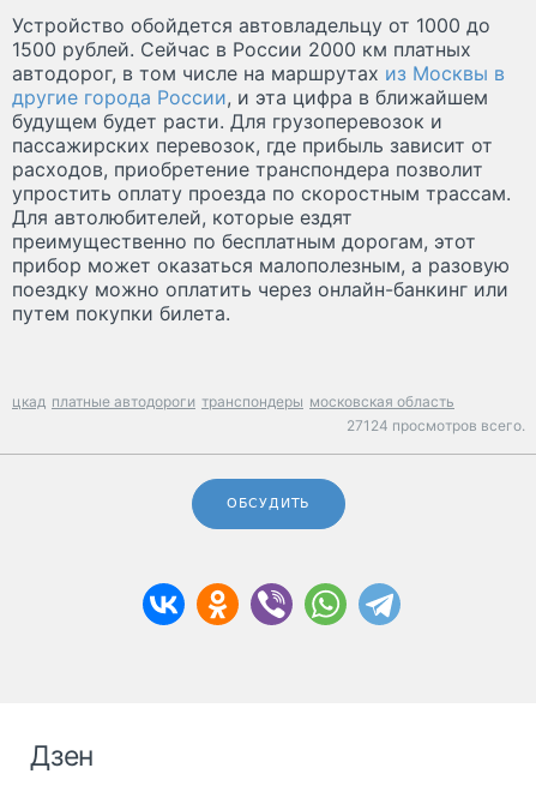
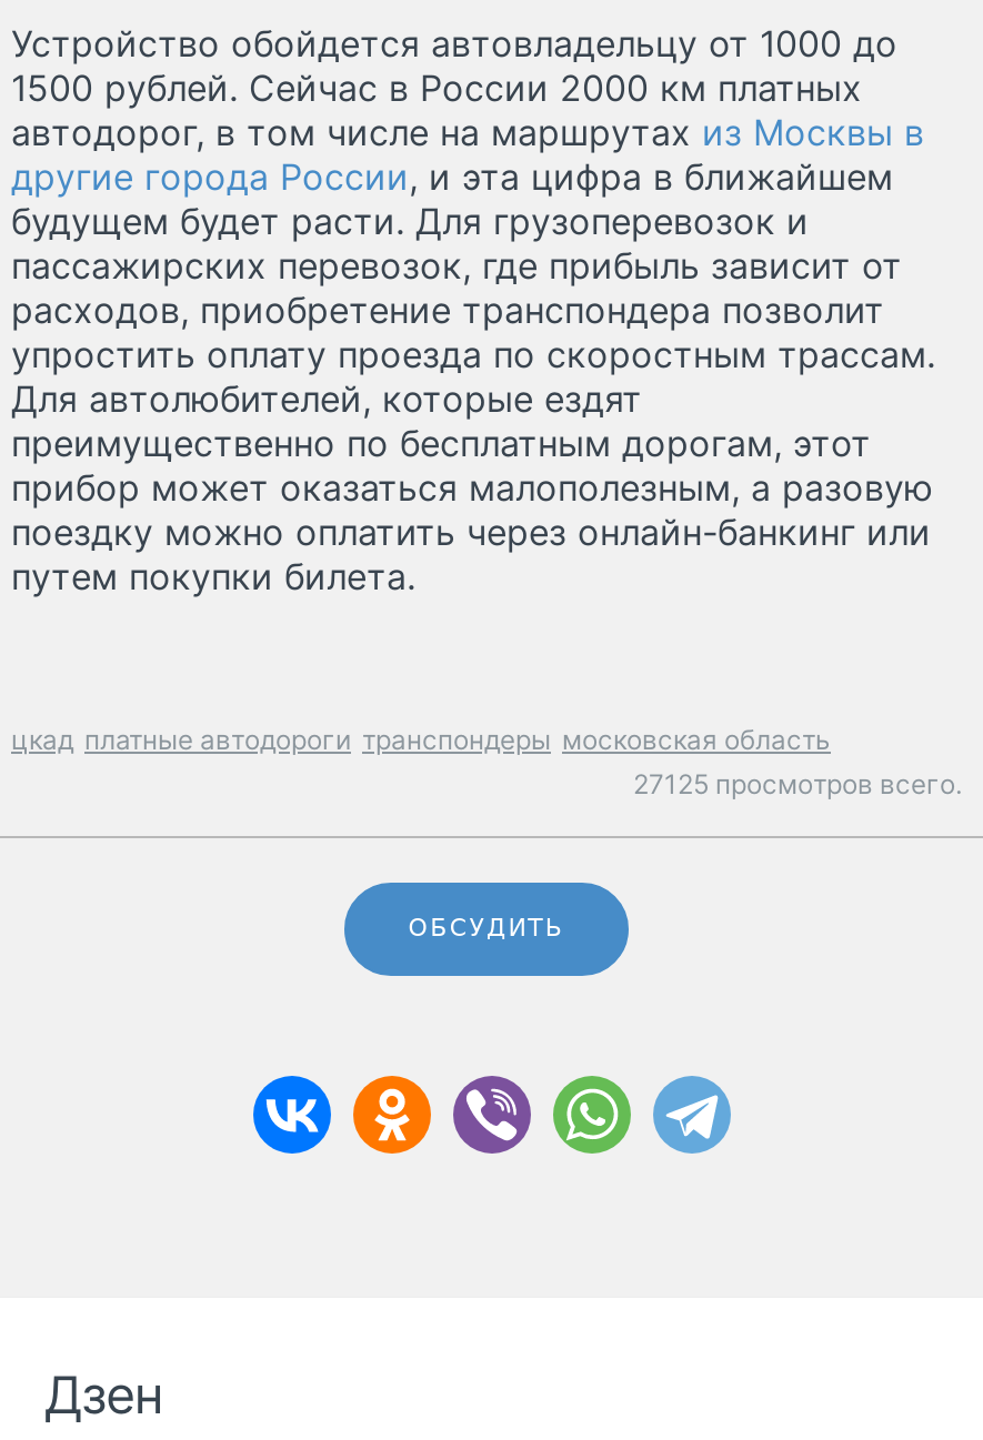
- 27124 просмотров всего.
+ 27125 просмотров всего.
